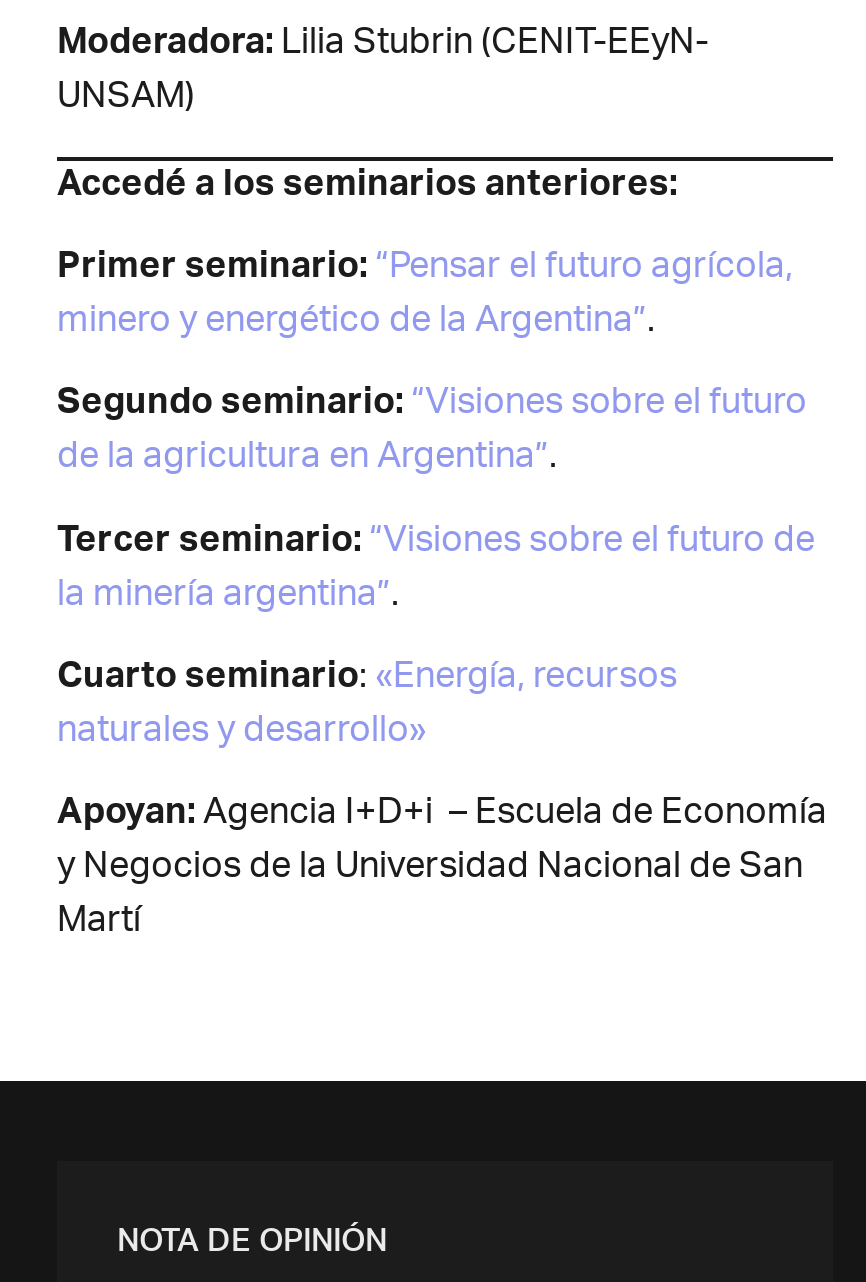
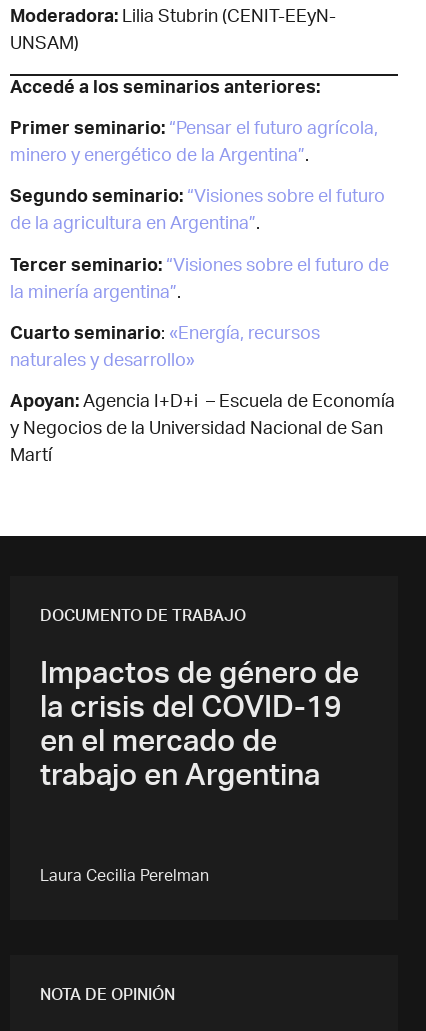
+ DOCUMENTO DE TRABAJO
+ Impactos de género de
+ la crisis del COVID-19
+ en el mercado de
+ trabajo en Argentina

+ Laura Cecilia Perelman
